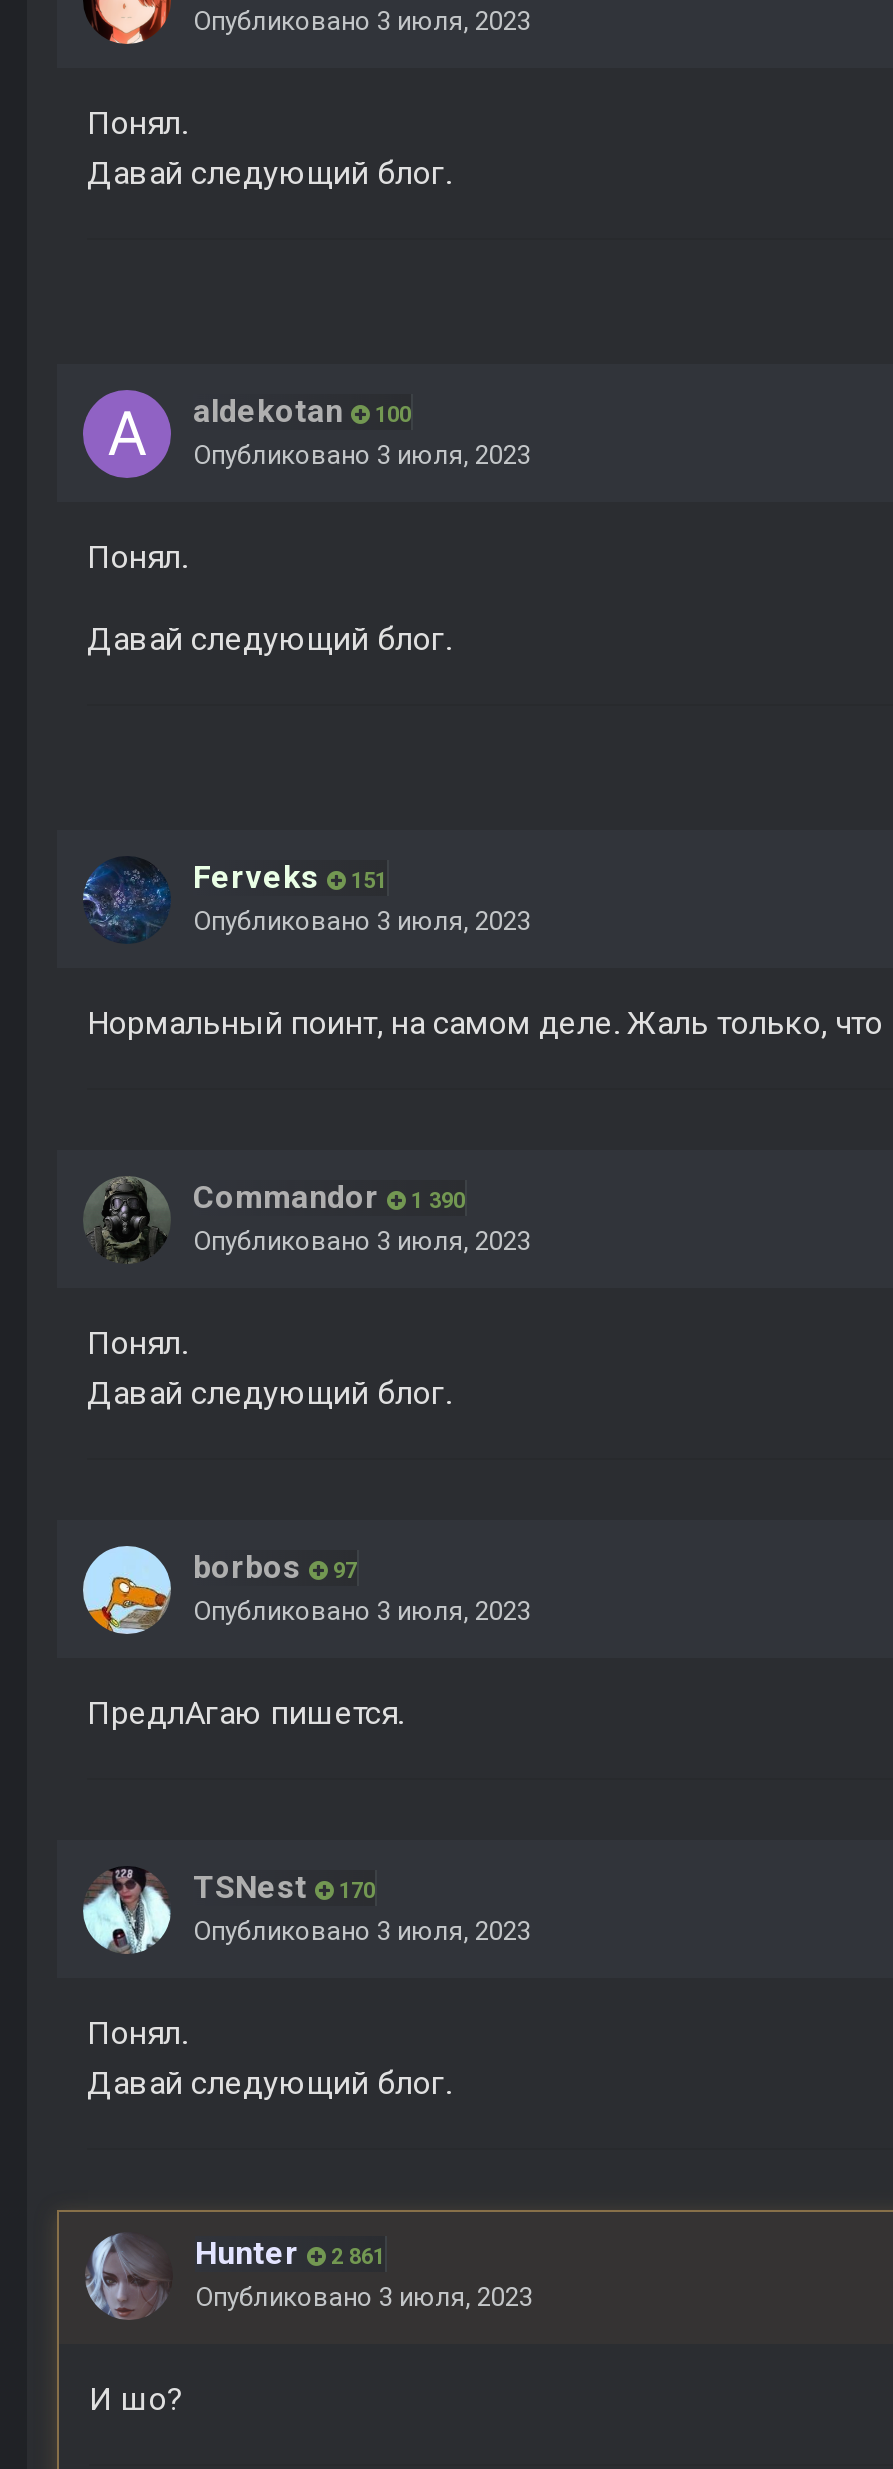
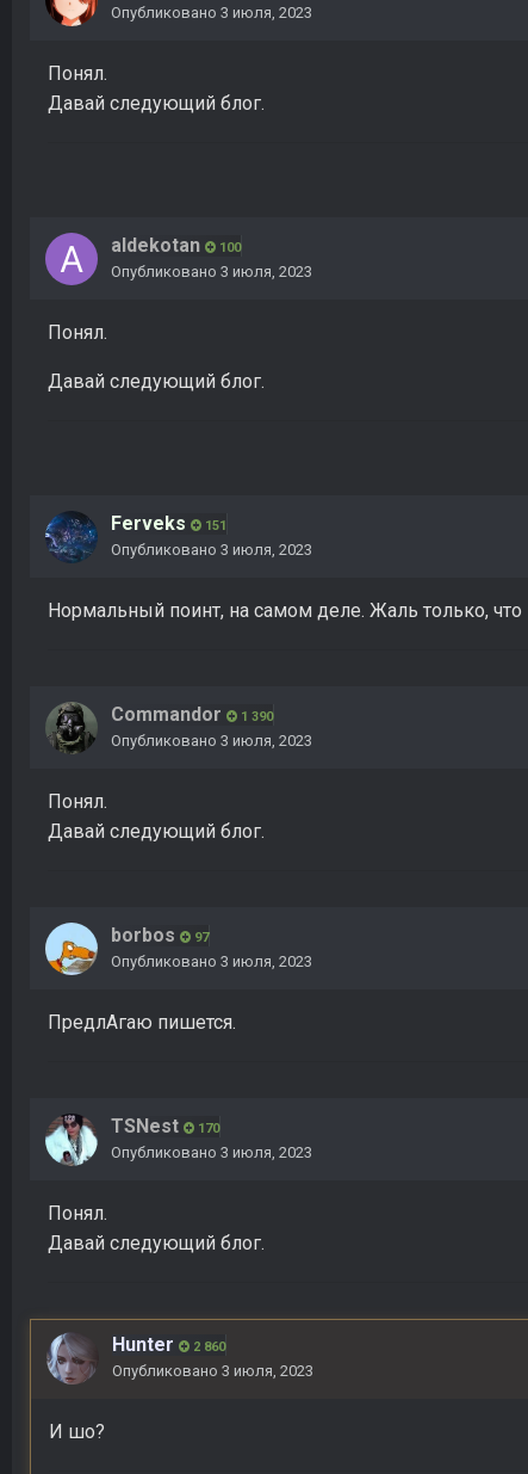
- Hunter 2 861
+ Hunter 2 860
